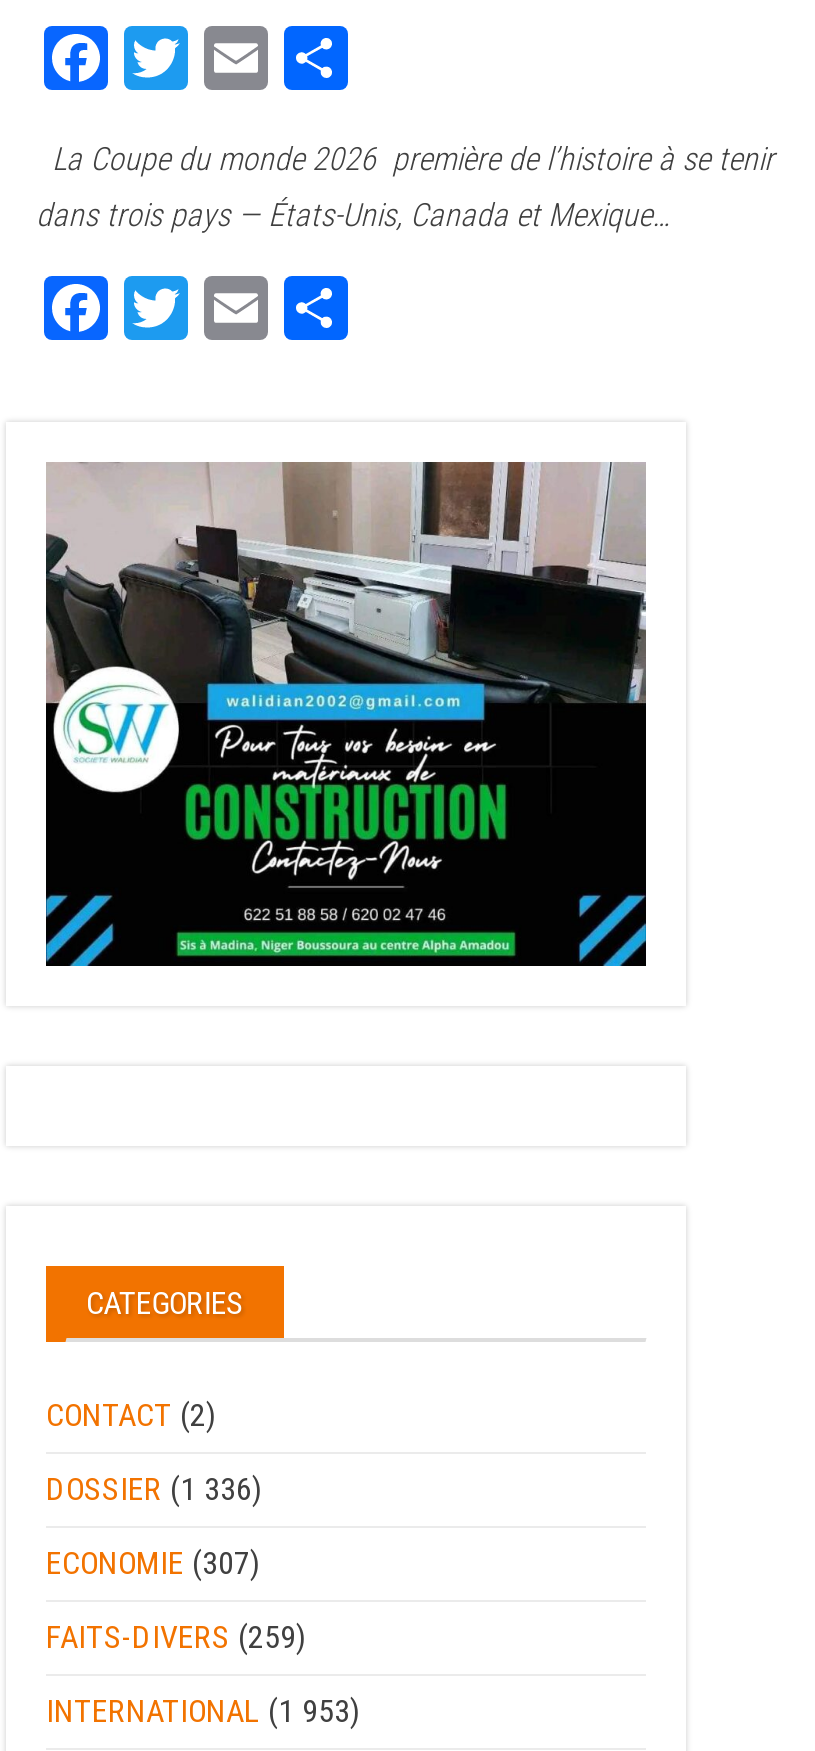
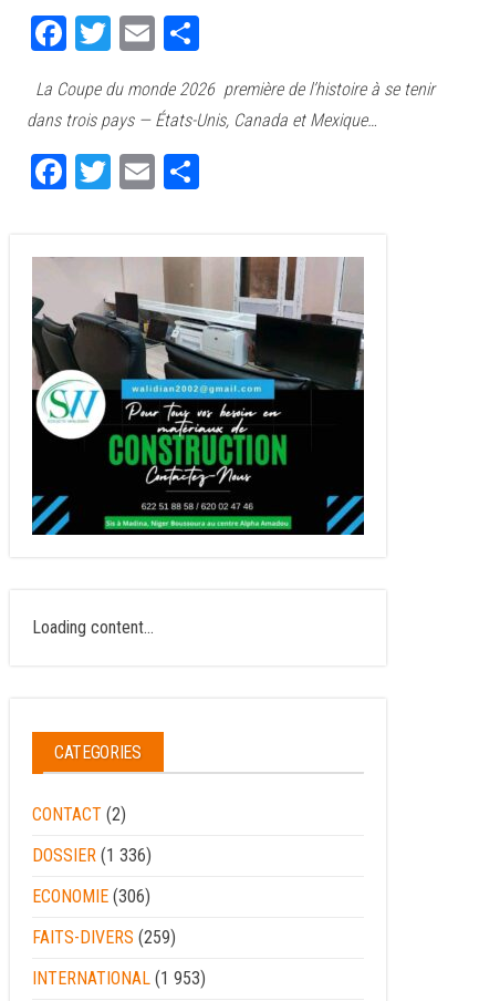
+ Loading content...

- ECONOMIE (307)
+ ECONOMIE (306)
